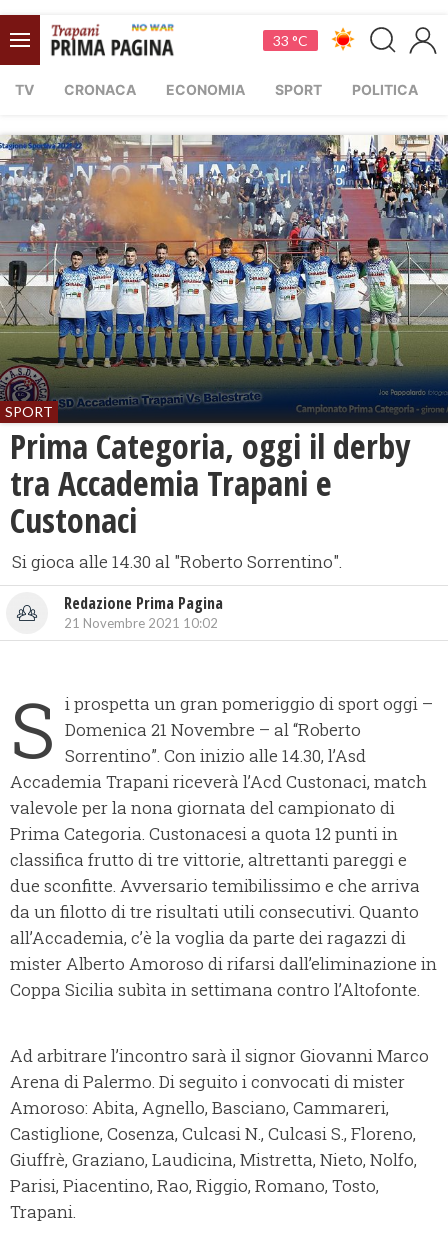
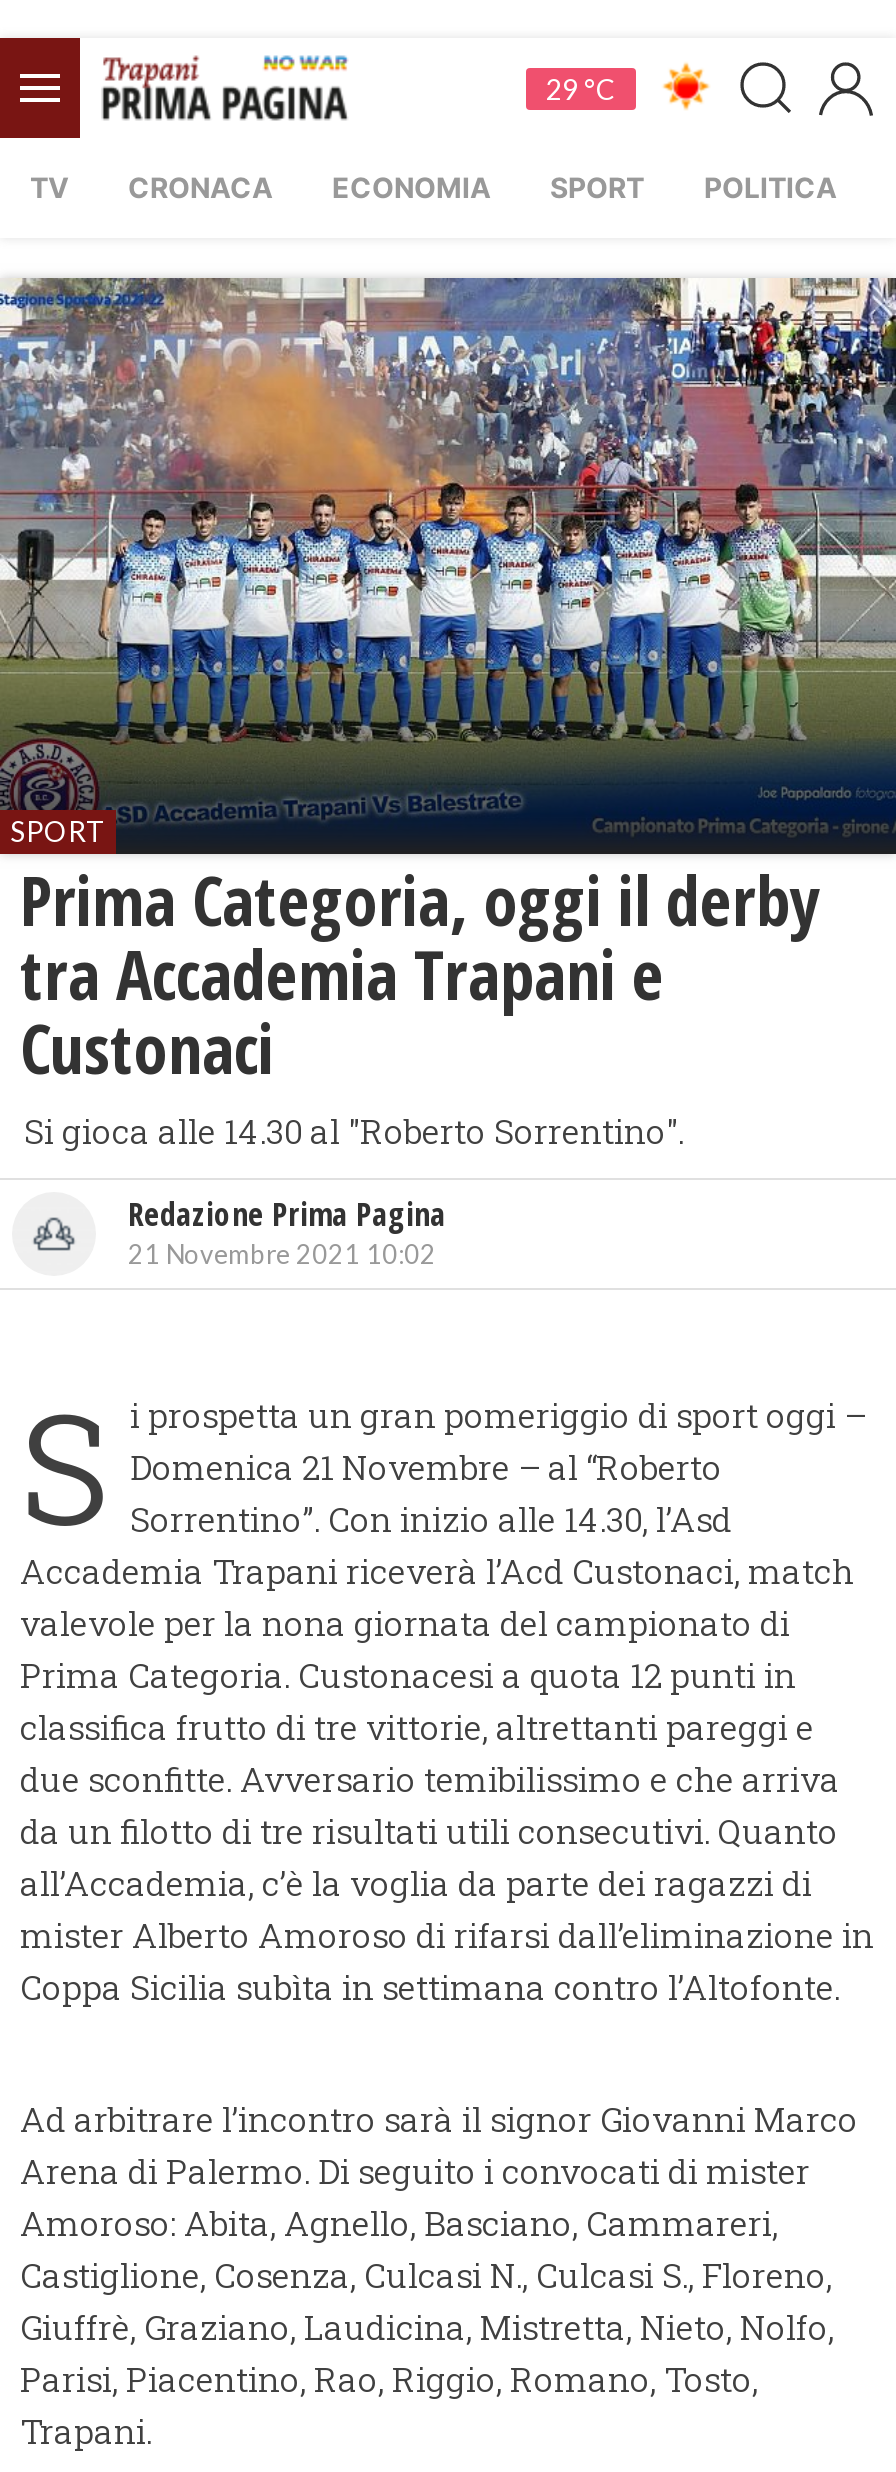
- 33 °C
+ 29 °C
